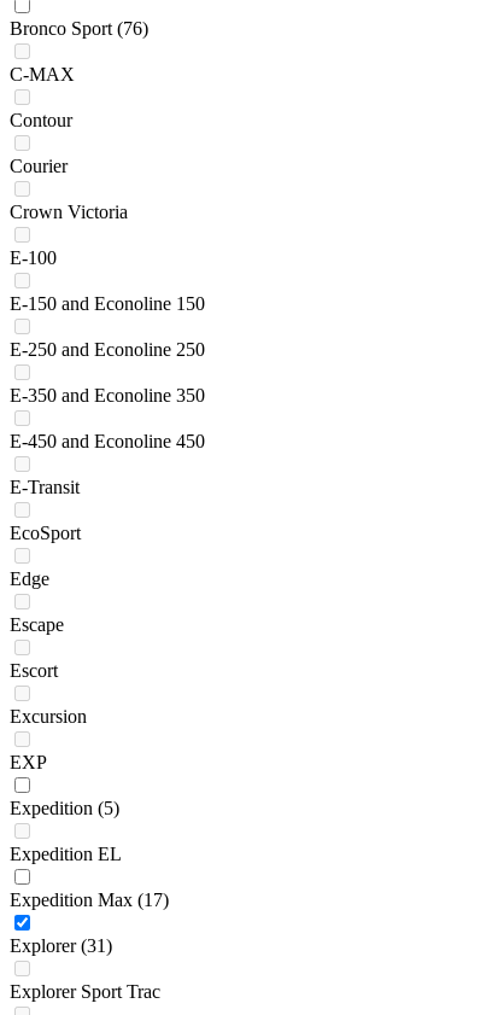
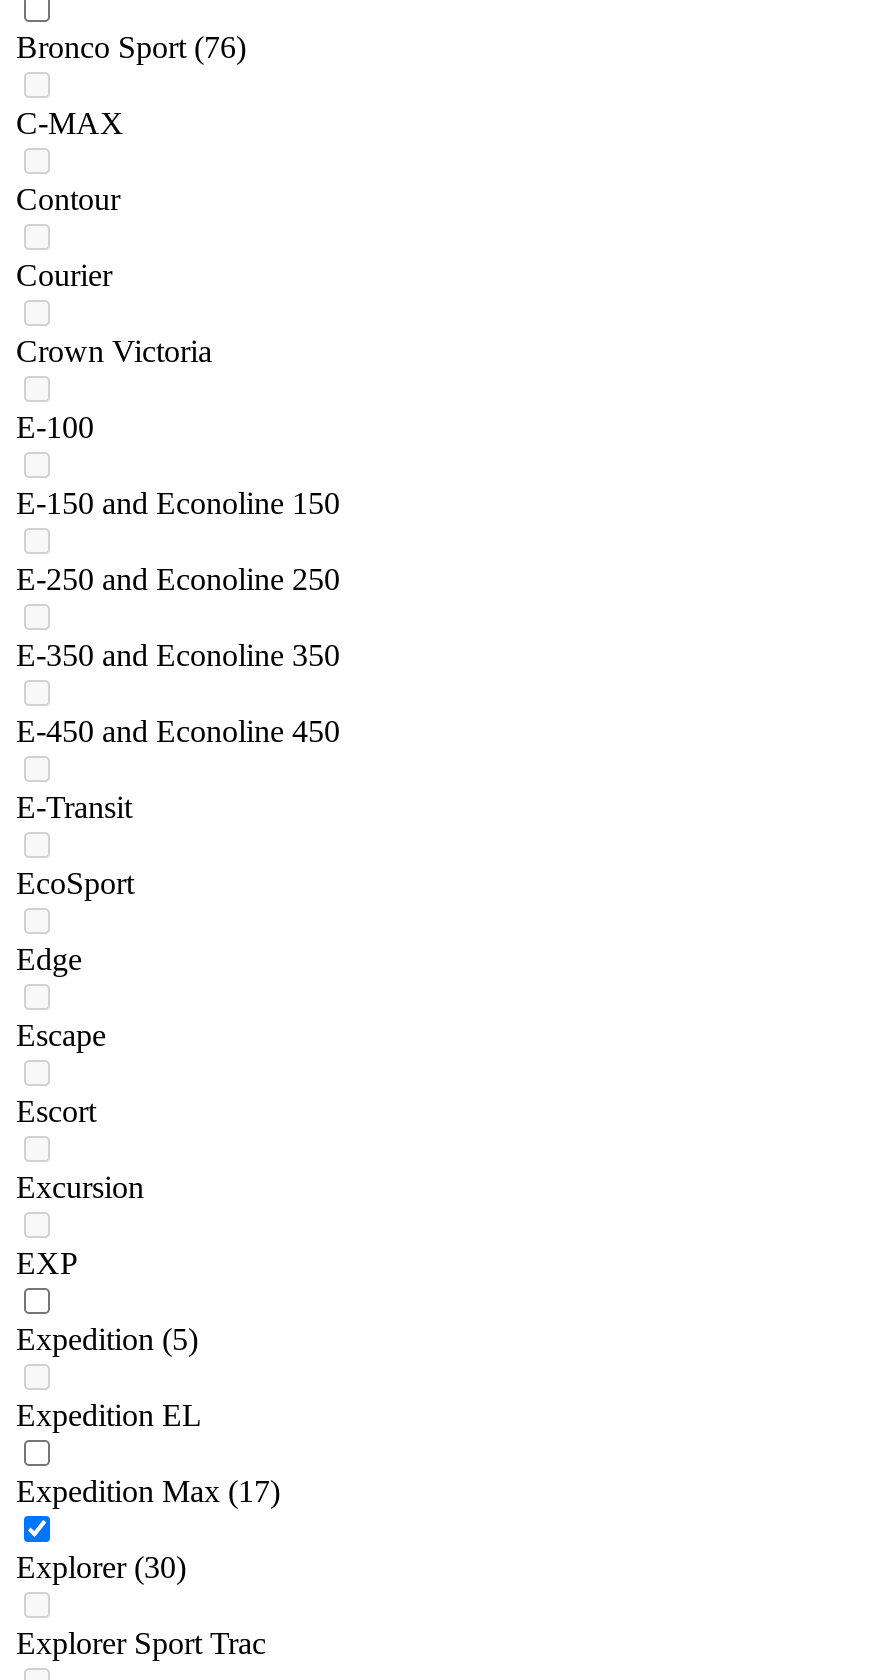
- Explorer (31)
+ Explorer (30)
